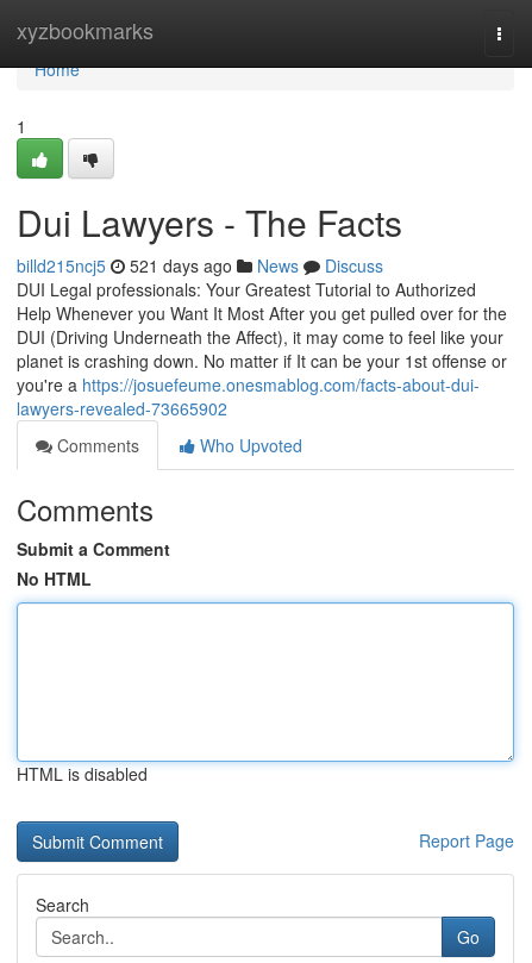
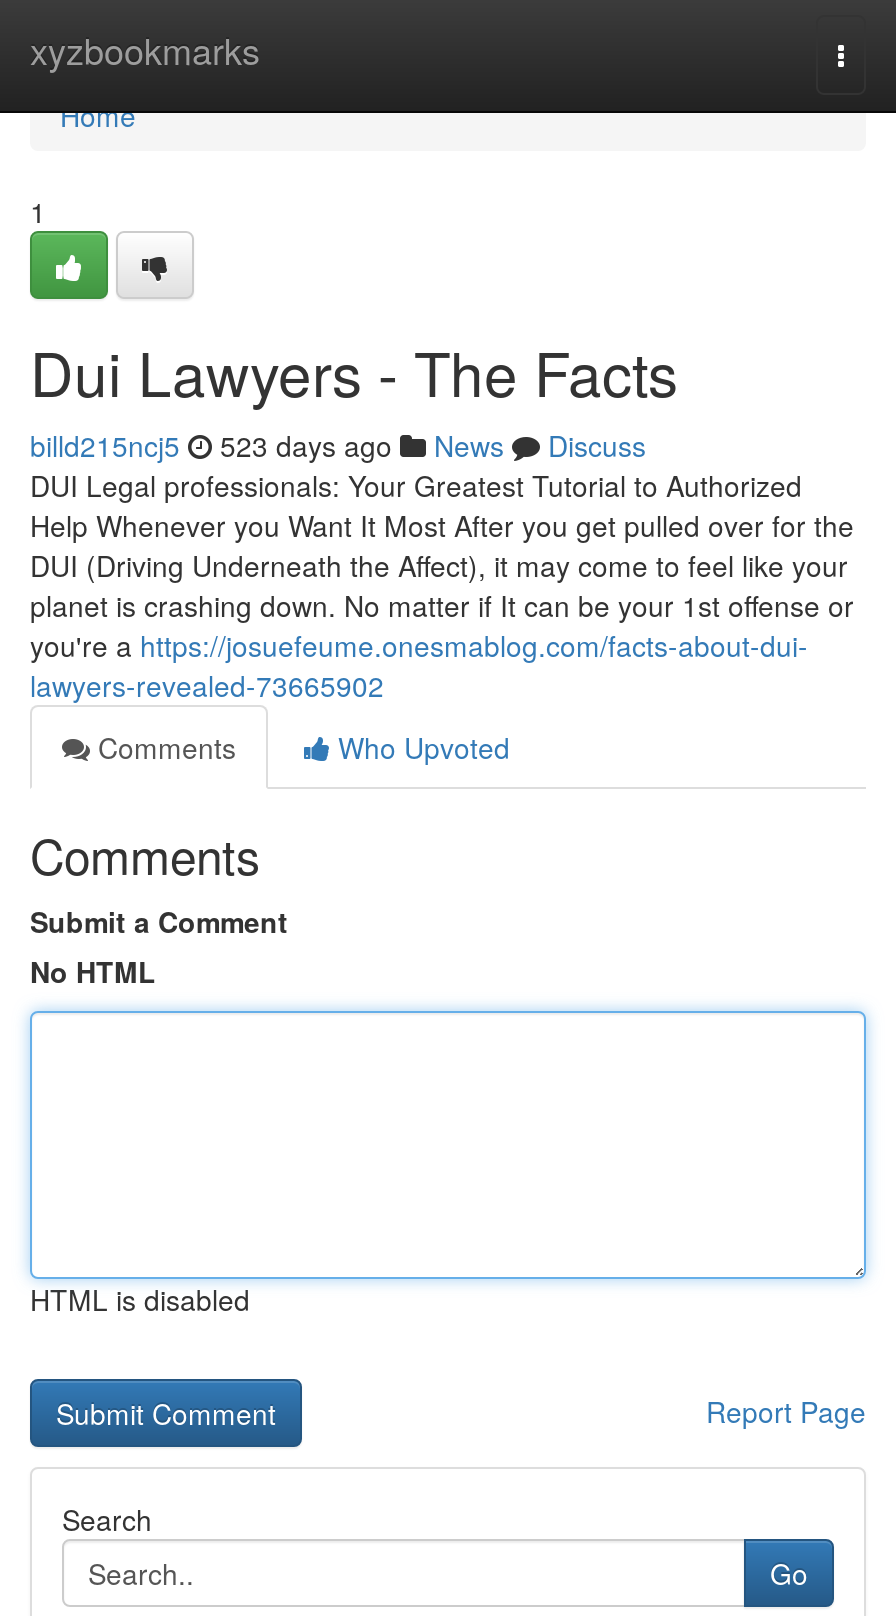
- billd215ncj5 521 days ago News Discuss
+ billd215ncj5 523 days ago News Discuss
